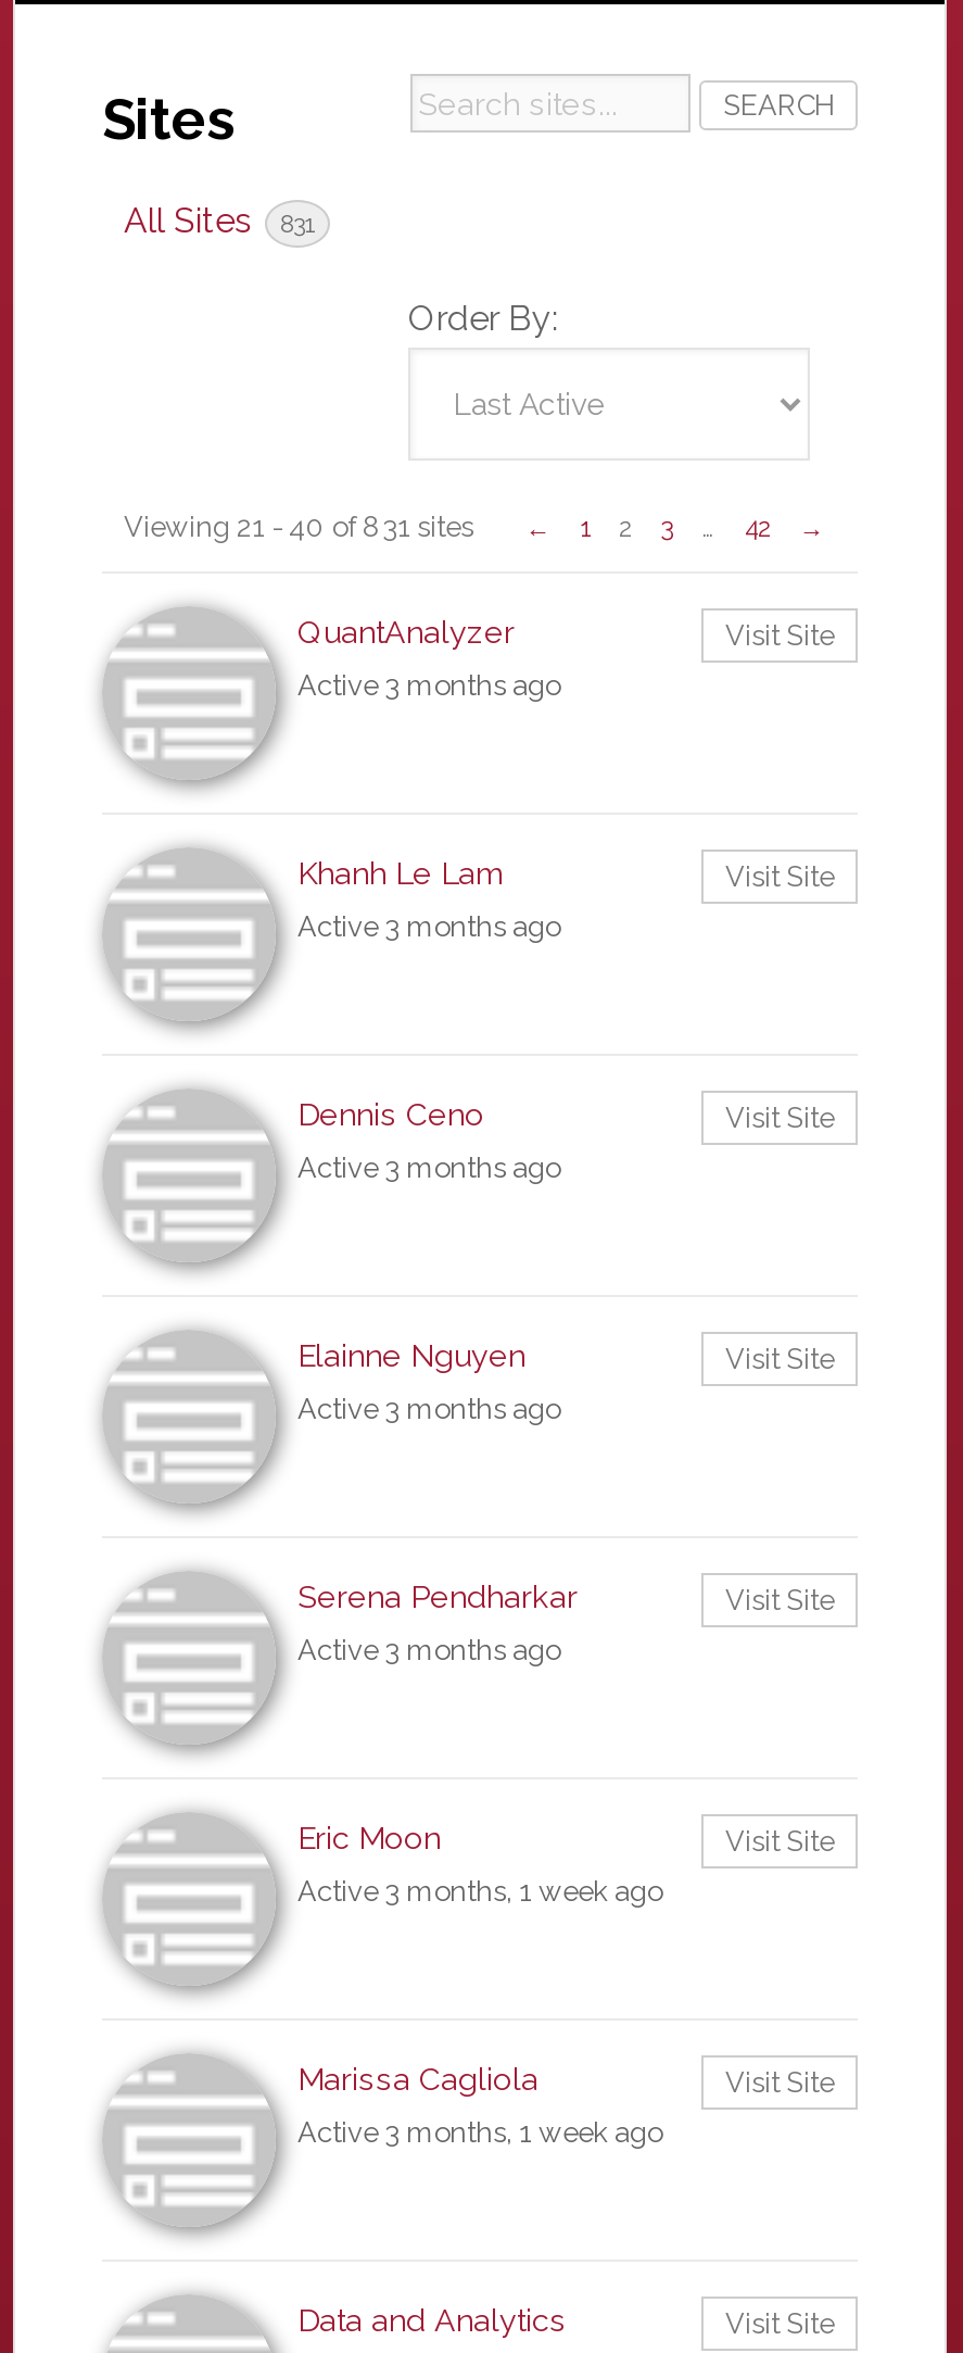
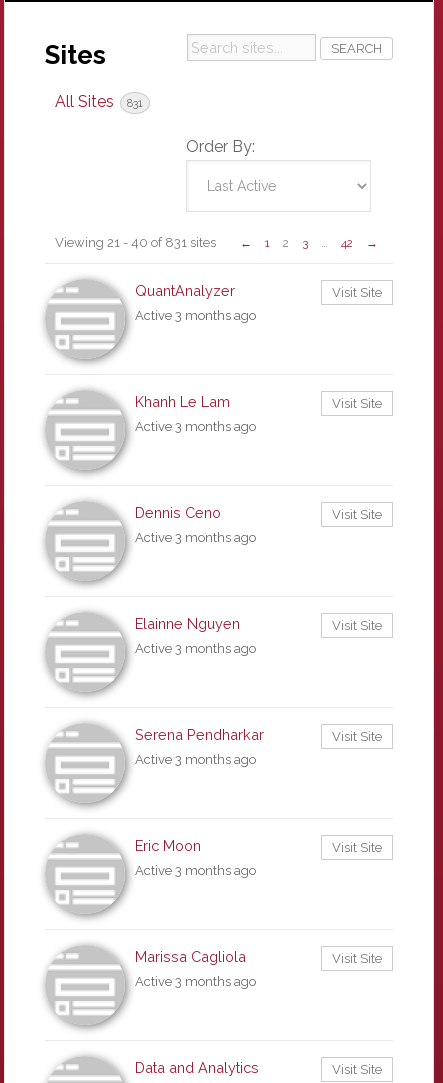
- Active 3 months, 1 week ago
+ Active 3 months ago

- Active 3 months, 1 week ago
+ Active 3 months ago
